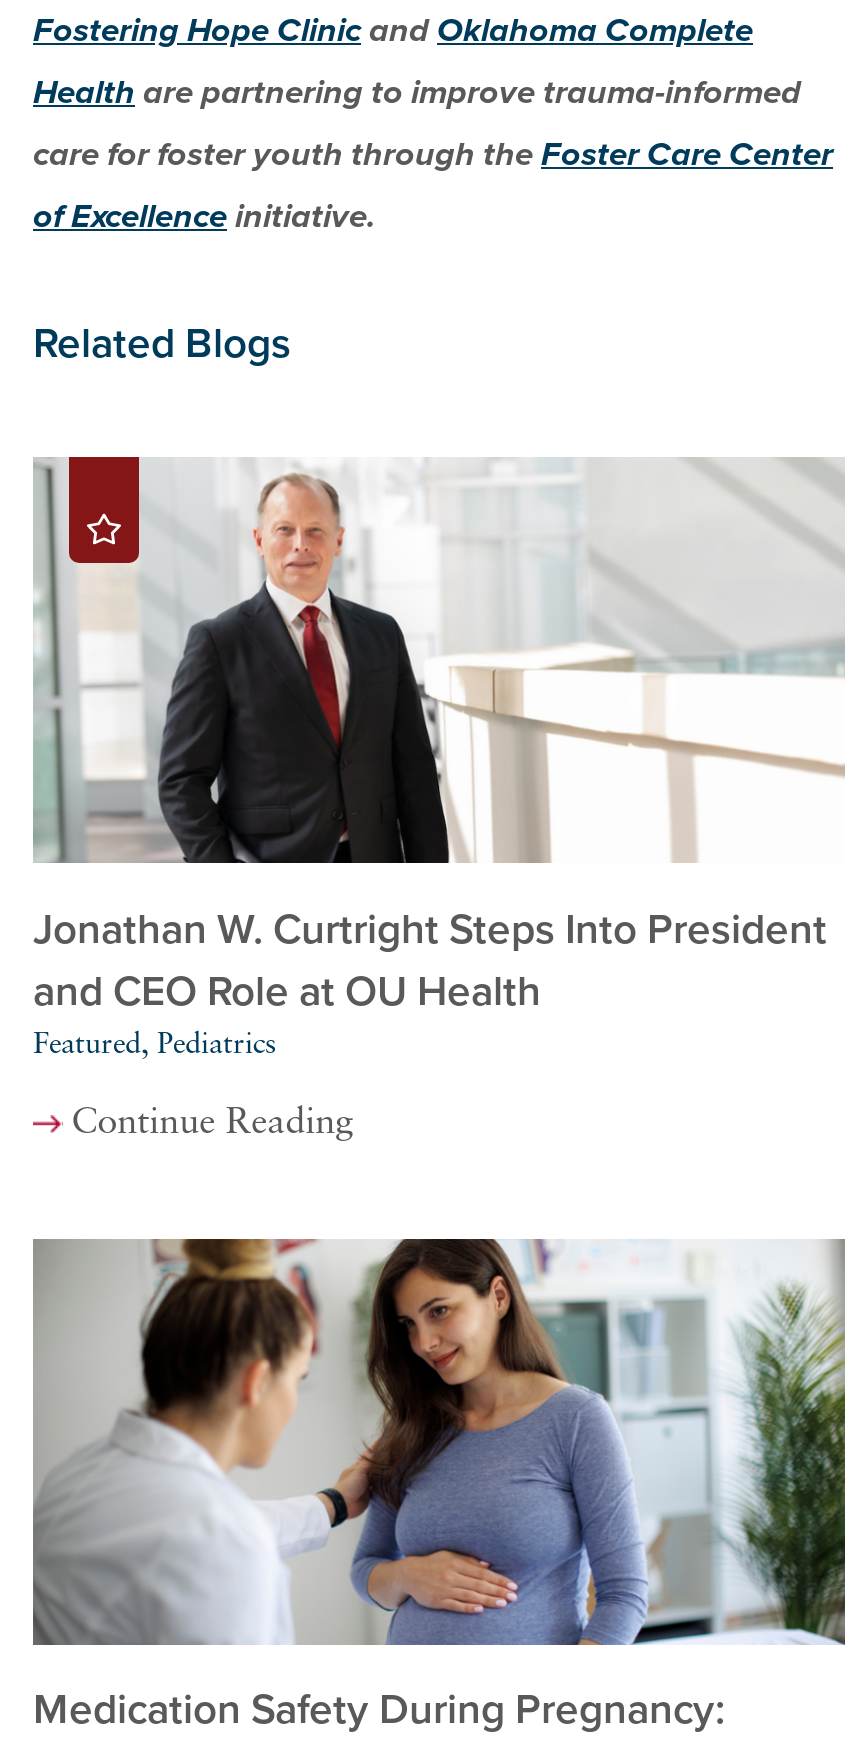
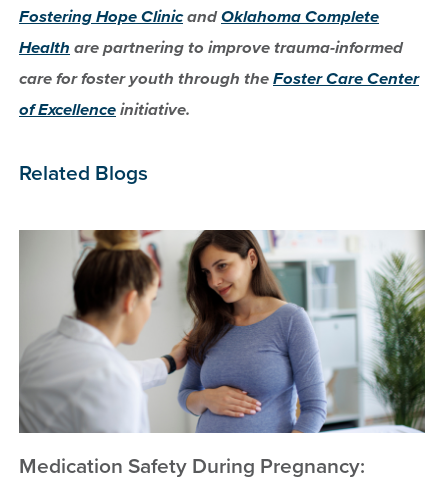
- [image]
- Jonathan W. Curtright Steps Into President
- and CEO Role at OU Health
- Featured, Pediatrics
- Continue Reading
